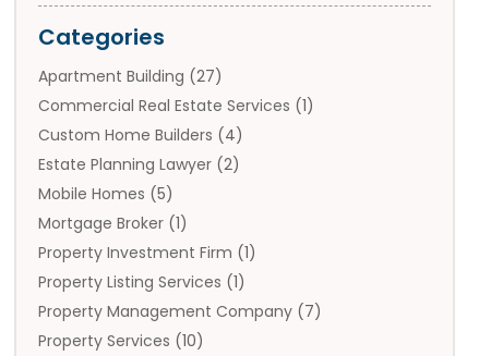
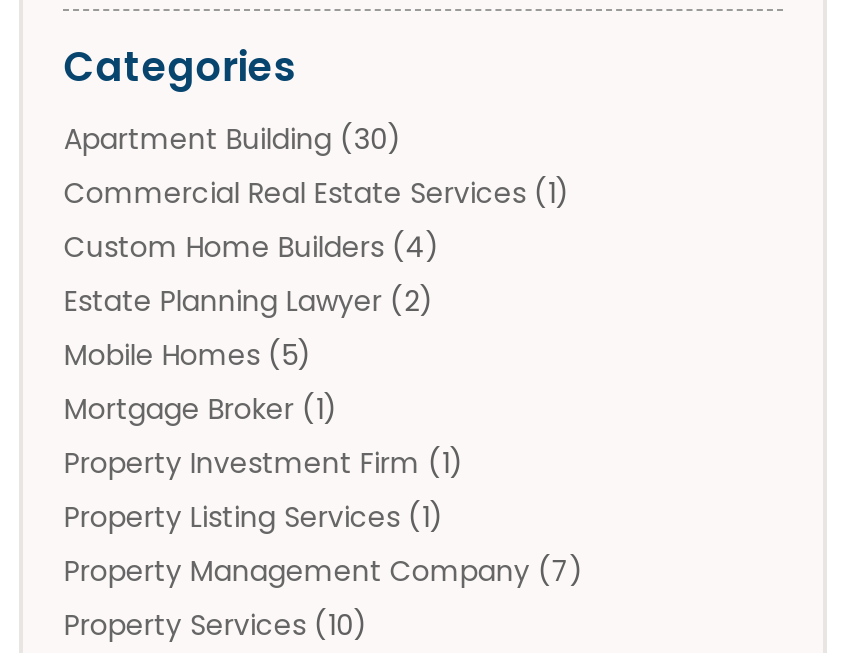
- Apartment Building (27)
+ Apartment Building (30)
